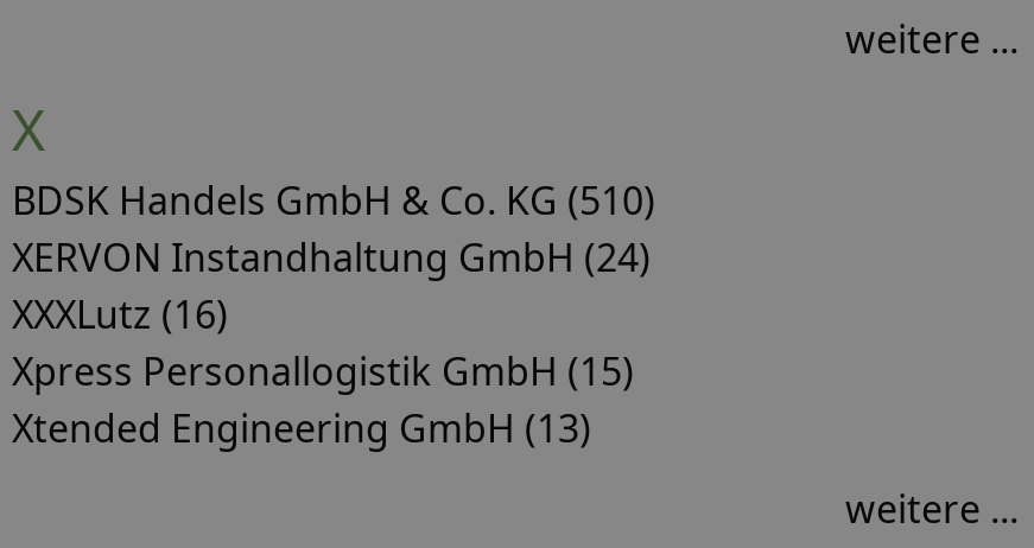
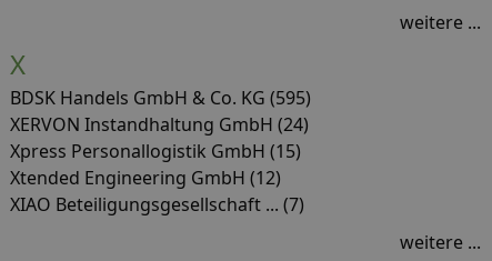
- BDSK Handels GmbH & Co. KG (510)
+ BDSK Handels GmbH & Co. KG (595)

- XXXLutz (16)

moved up: Xpress Personallogistik GmbH (15)

- Xtended Engineering GmbH (13)
+ Xtended Engineering GmbH (12)
+ XIAO Beteiligungsgesellschaft ... (7)
